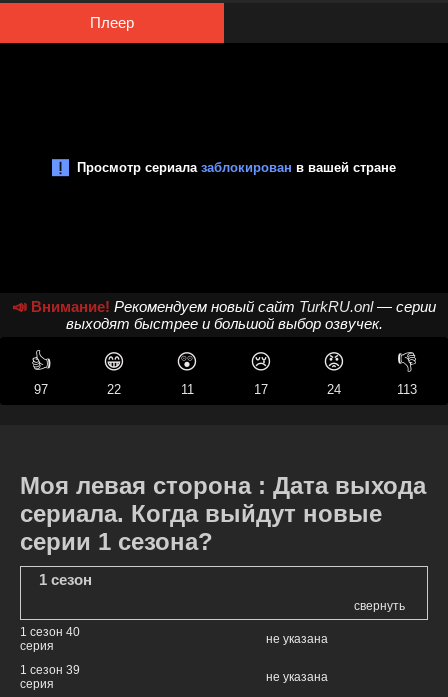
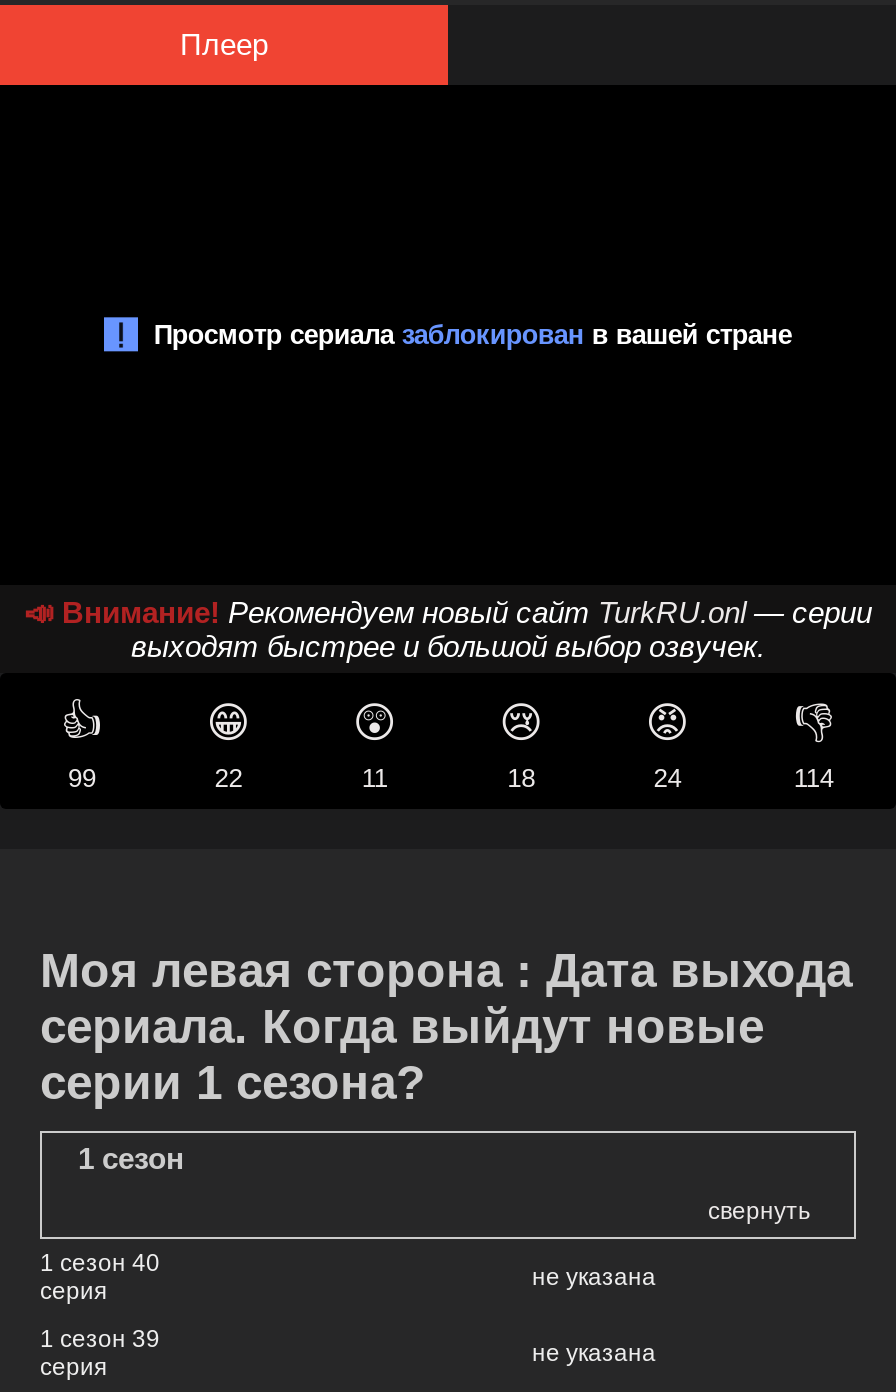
- 97
+ 99

- 17
+ 18

- 113
+ 114
